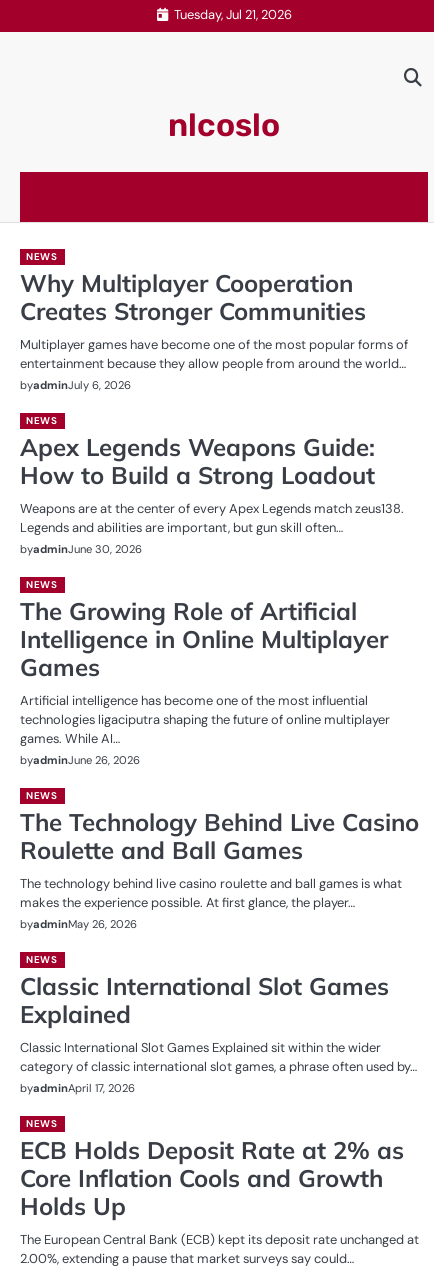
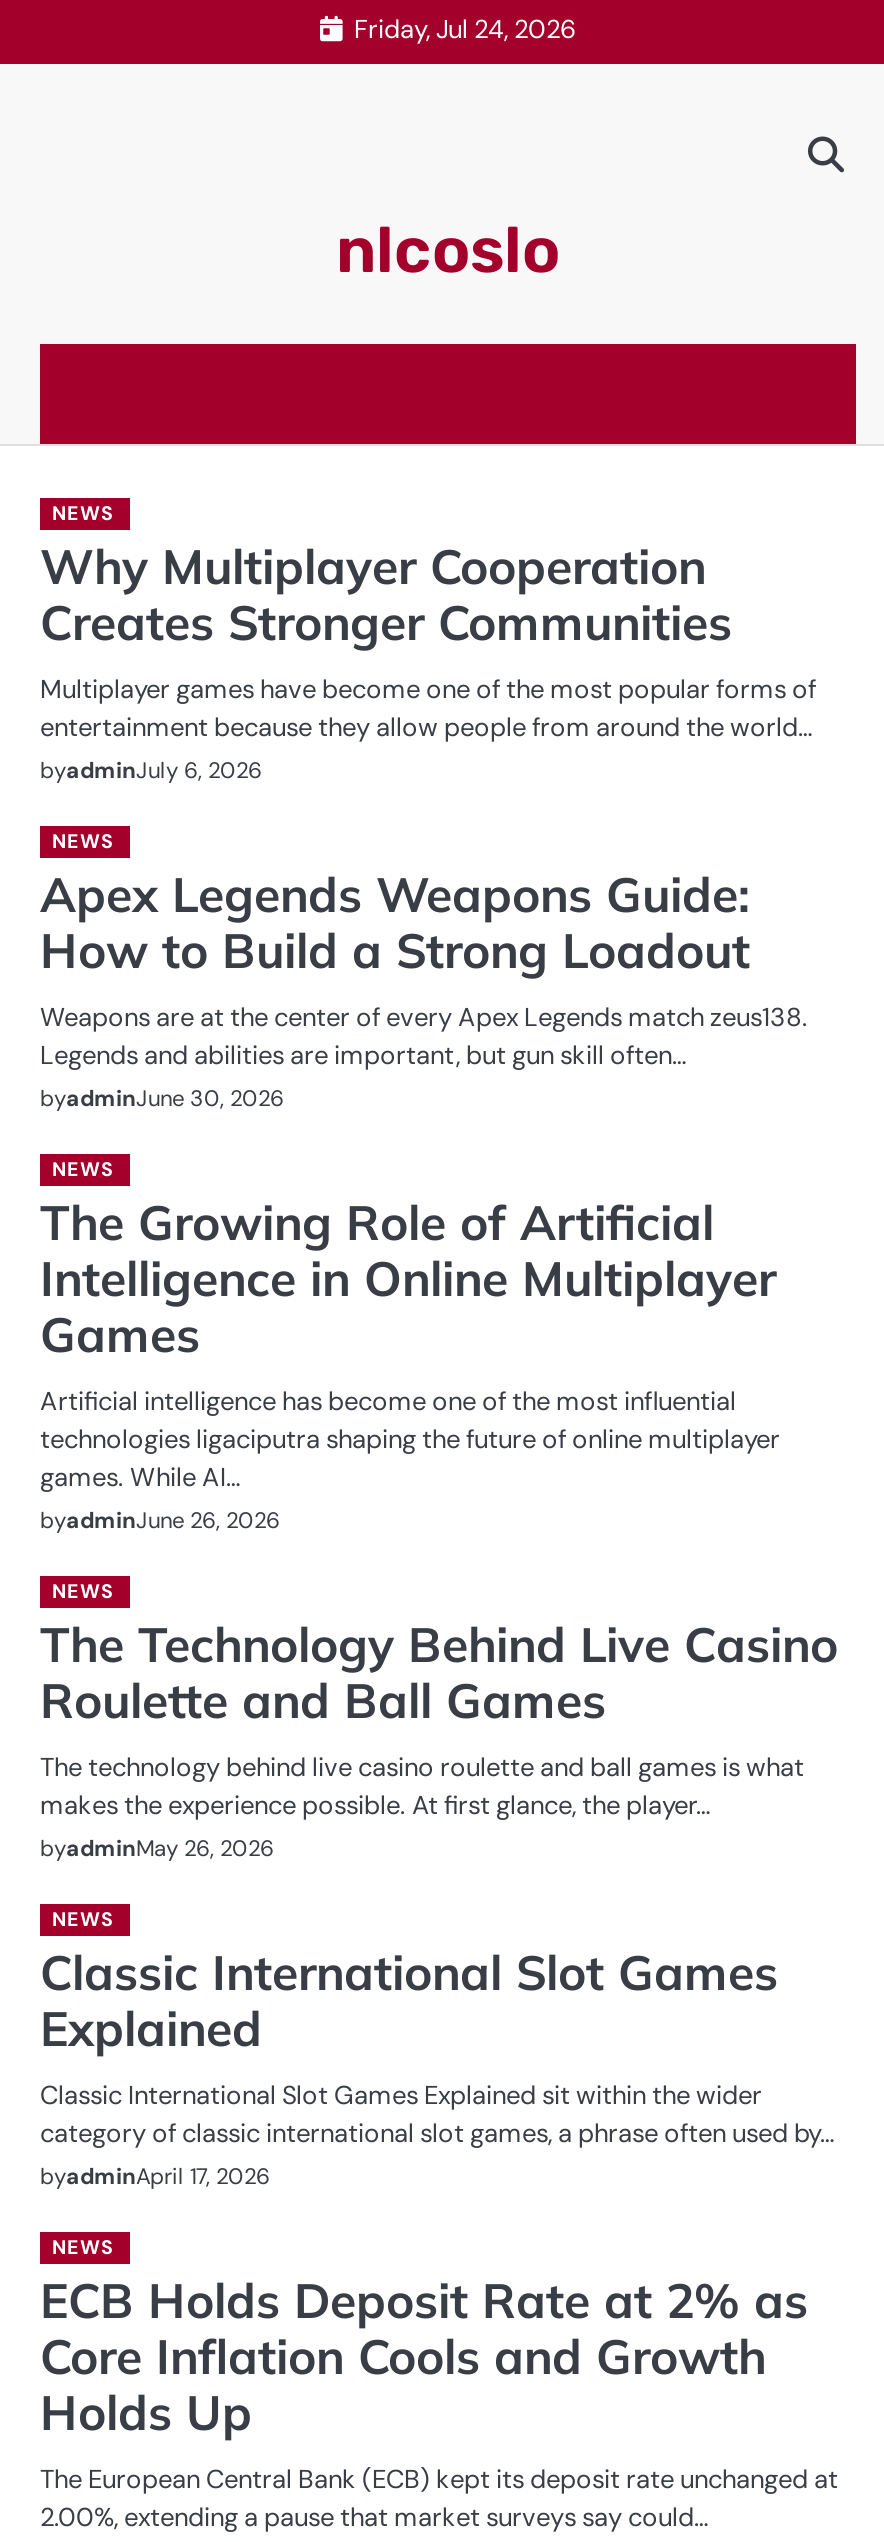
- Tuesday, Jul 21, 2026
+ Friday, Jul 24, 2026
